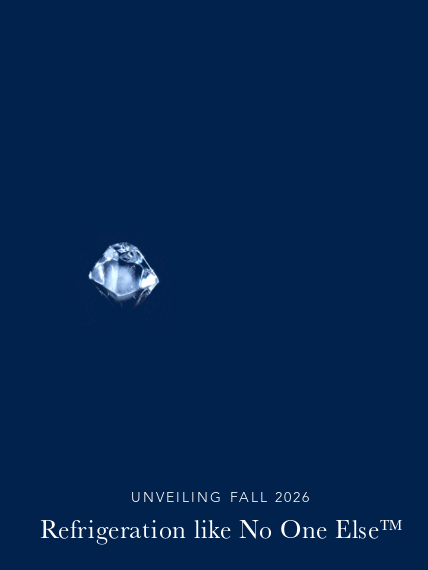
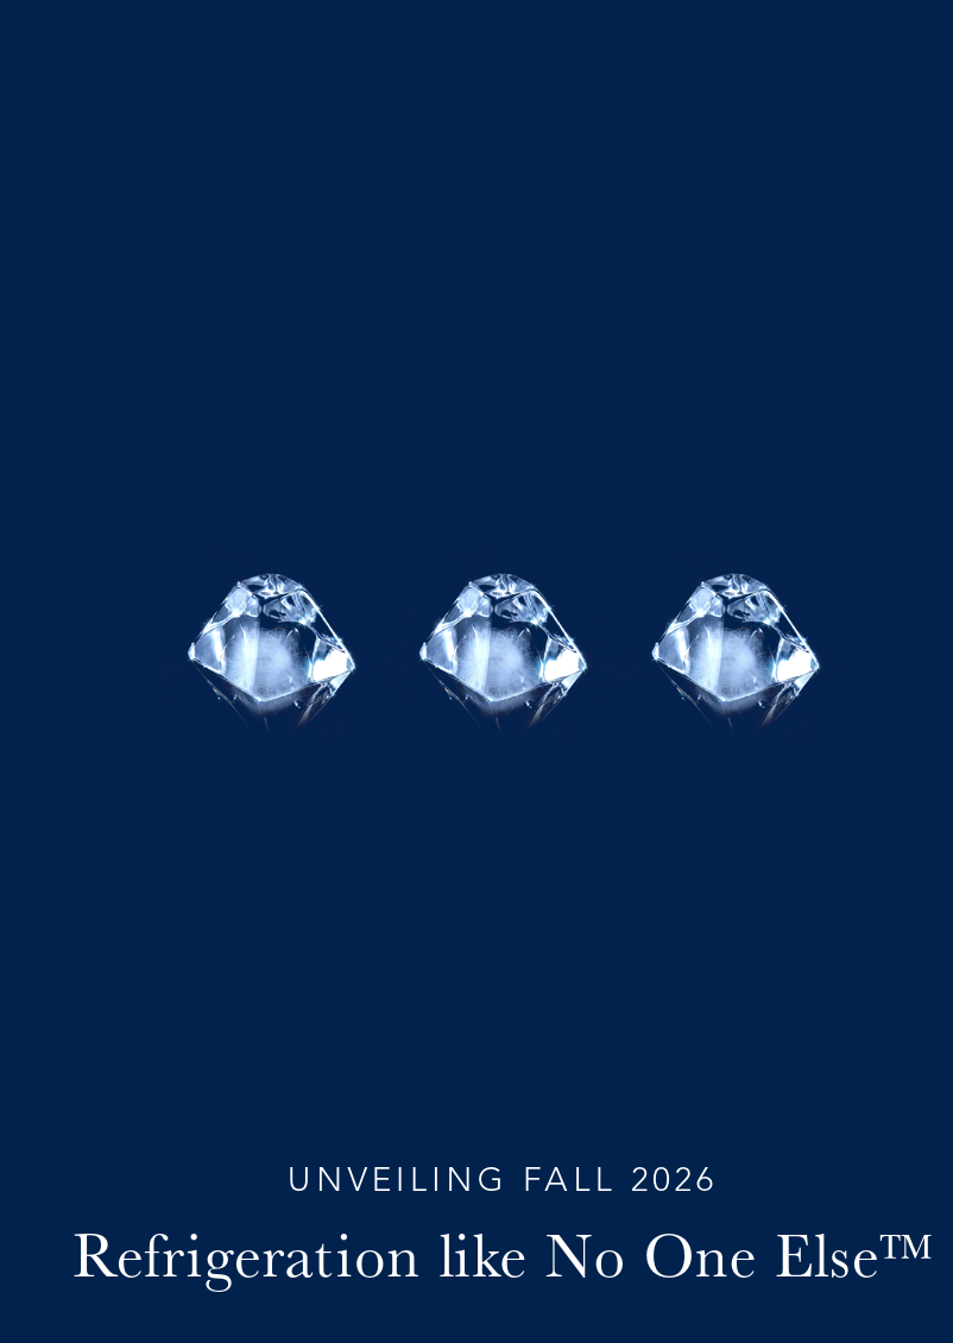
+ [image]

+ [image]
